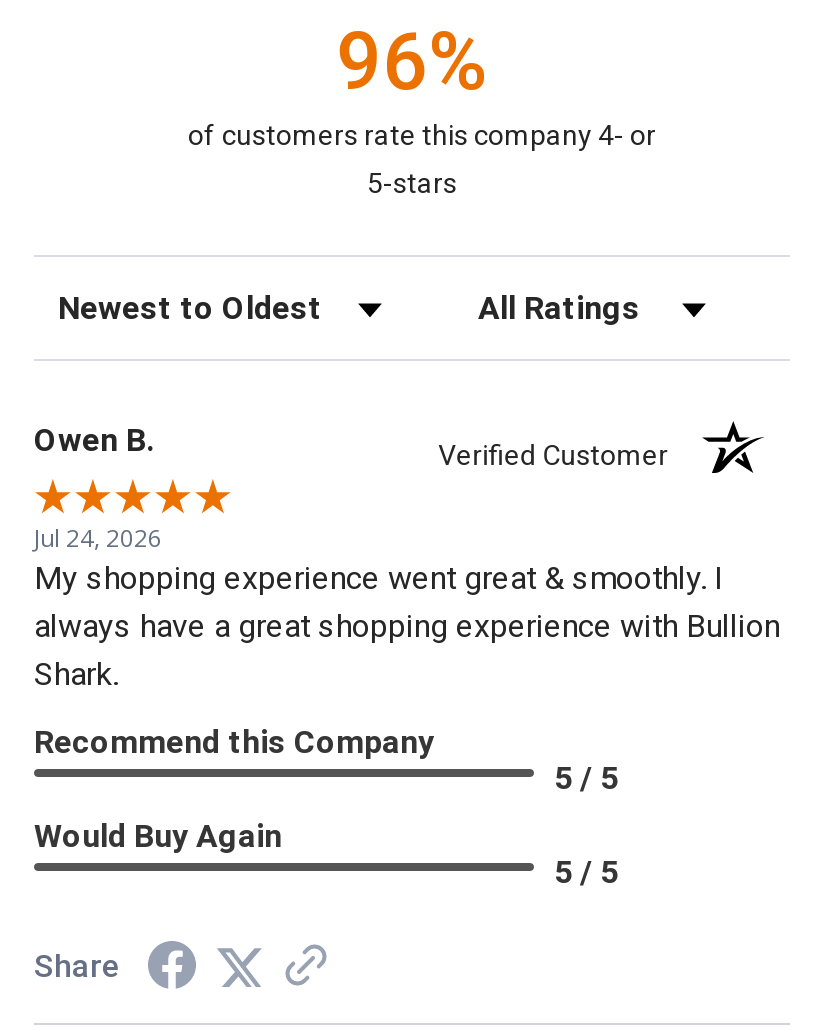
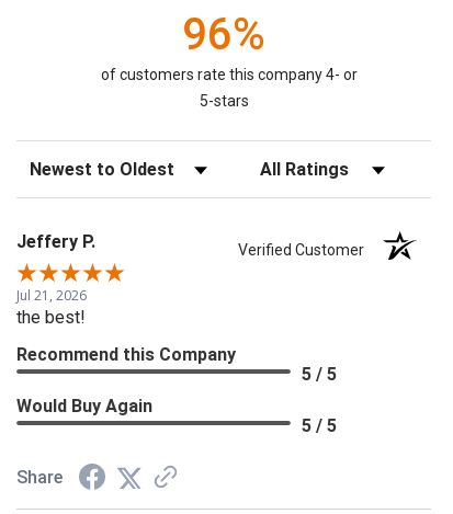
- Owen B.
+ Jeffery P.

- Jul 24, 2026
- My shopping experience went great & smoothly. I
- always have a great shopping experience with Bullion
- Shark.
+ Jul 21, 2026
+ the best!
